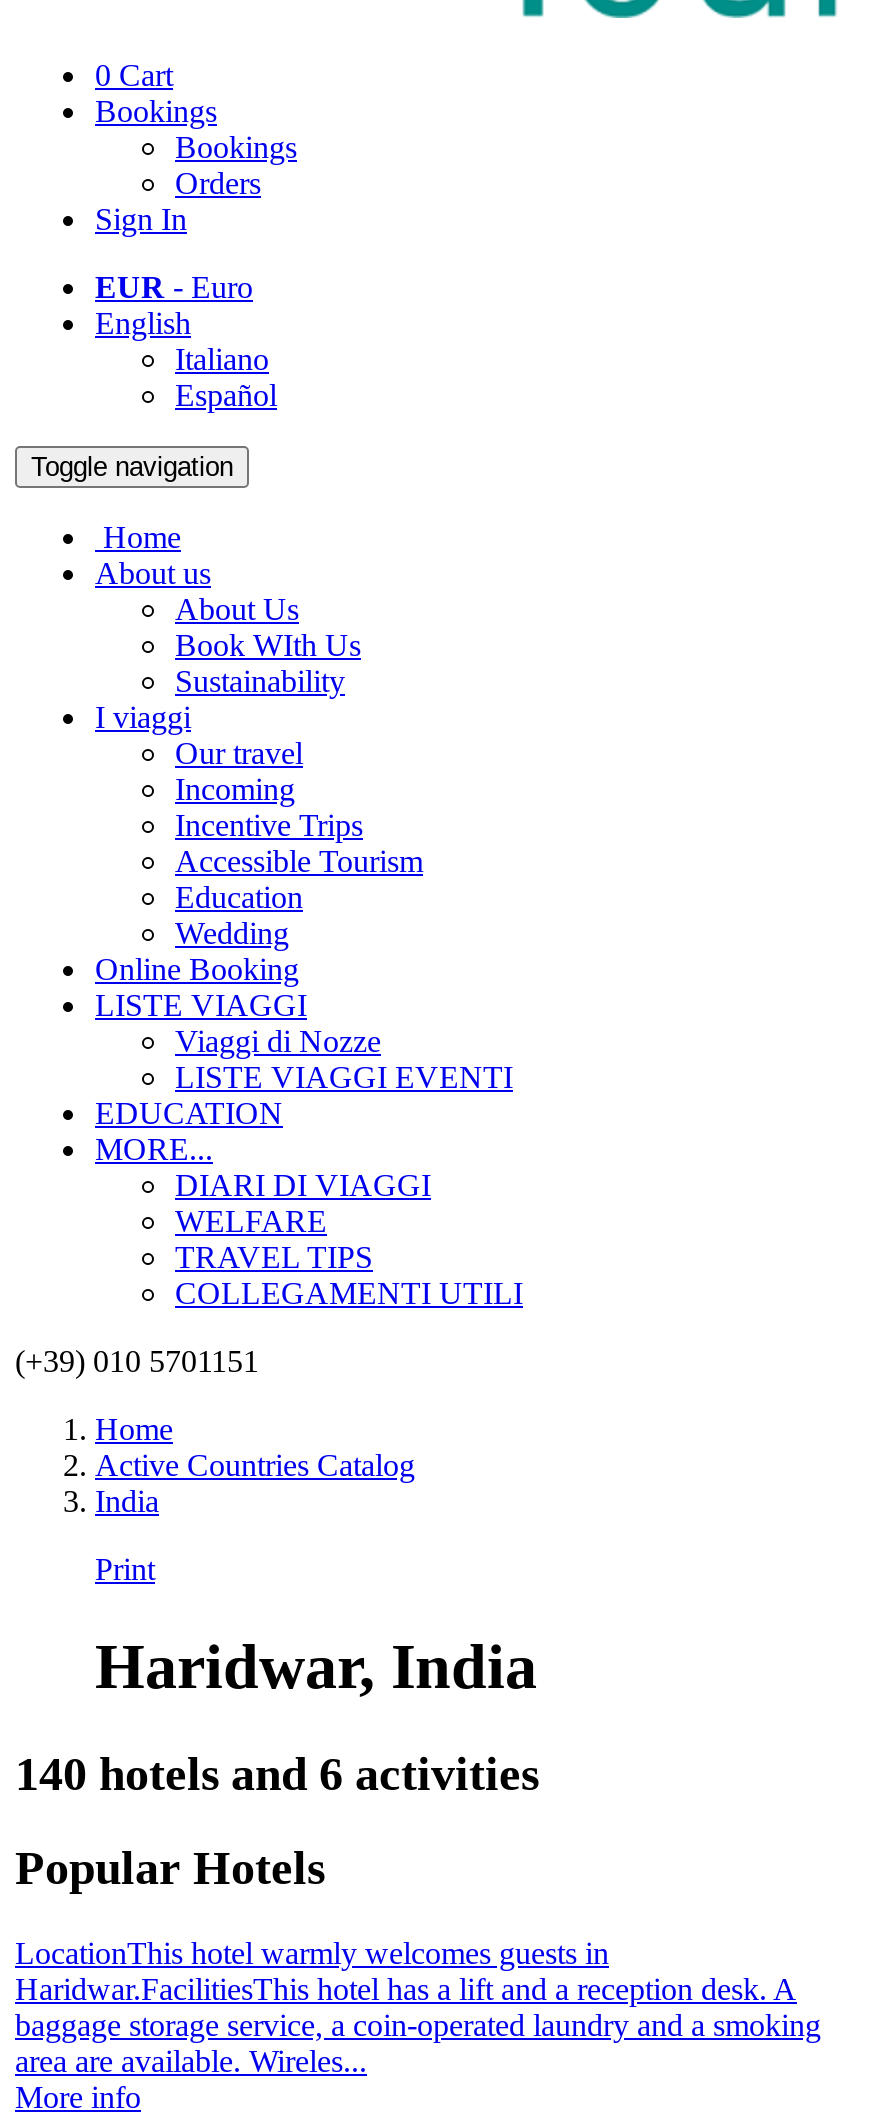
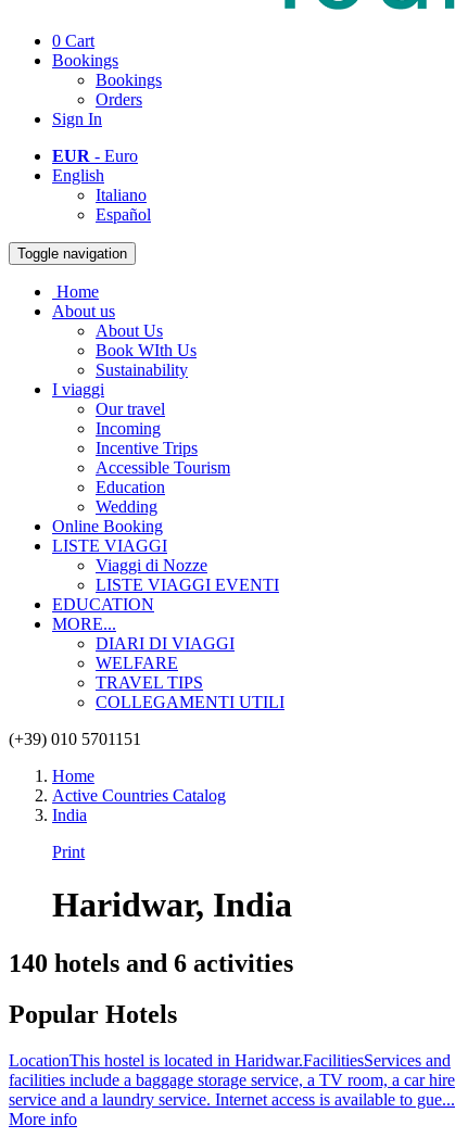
- LocationThis hotel warmly welcomes guests in
- Haridwar.FacilitiesThis hotel has a lift and a reception desk. A
- baggage storage service, a coin-operated laundry and a smoking
- area are available. Wireles...
+ LocationThis hostel is located in Haridwar.FacilitiesServices and
+ facilities include a baggage storage service, a TV room, a car hire
+ service and a laundry service. Internet access is available to gue...
